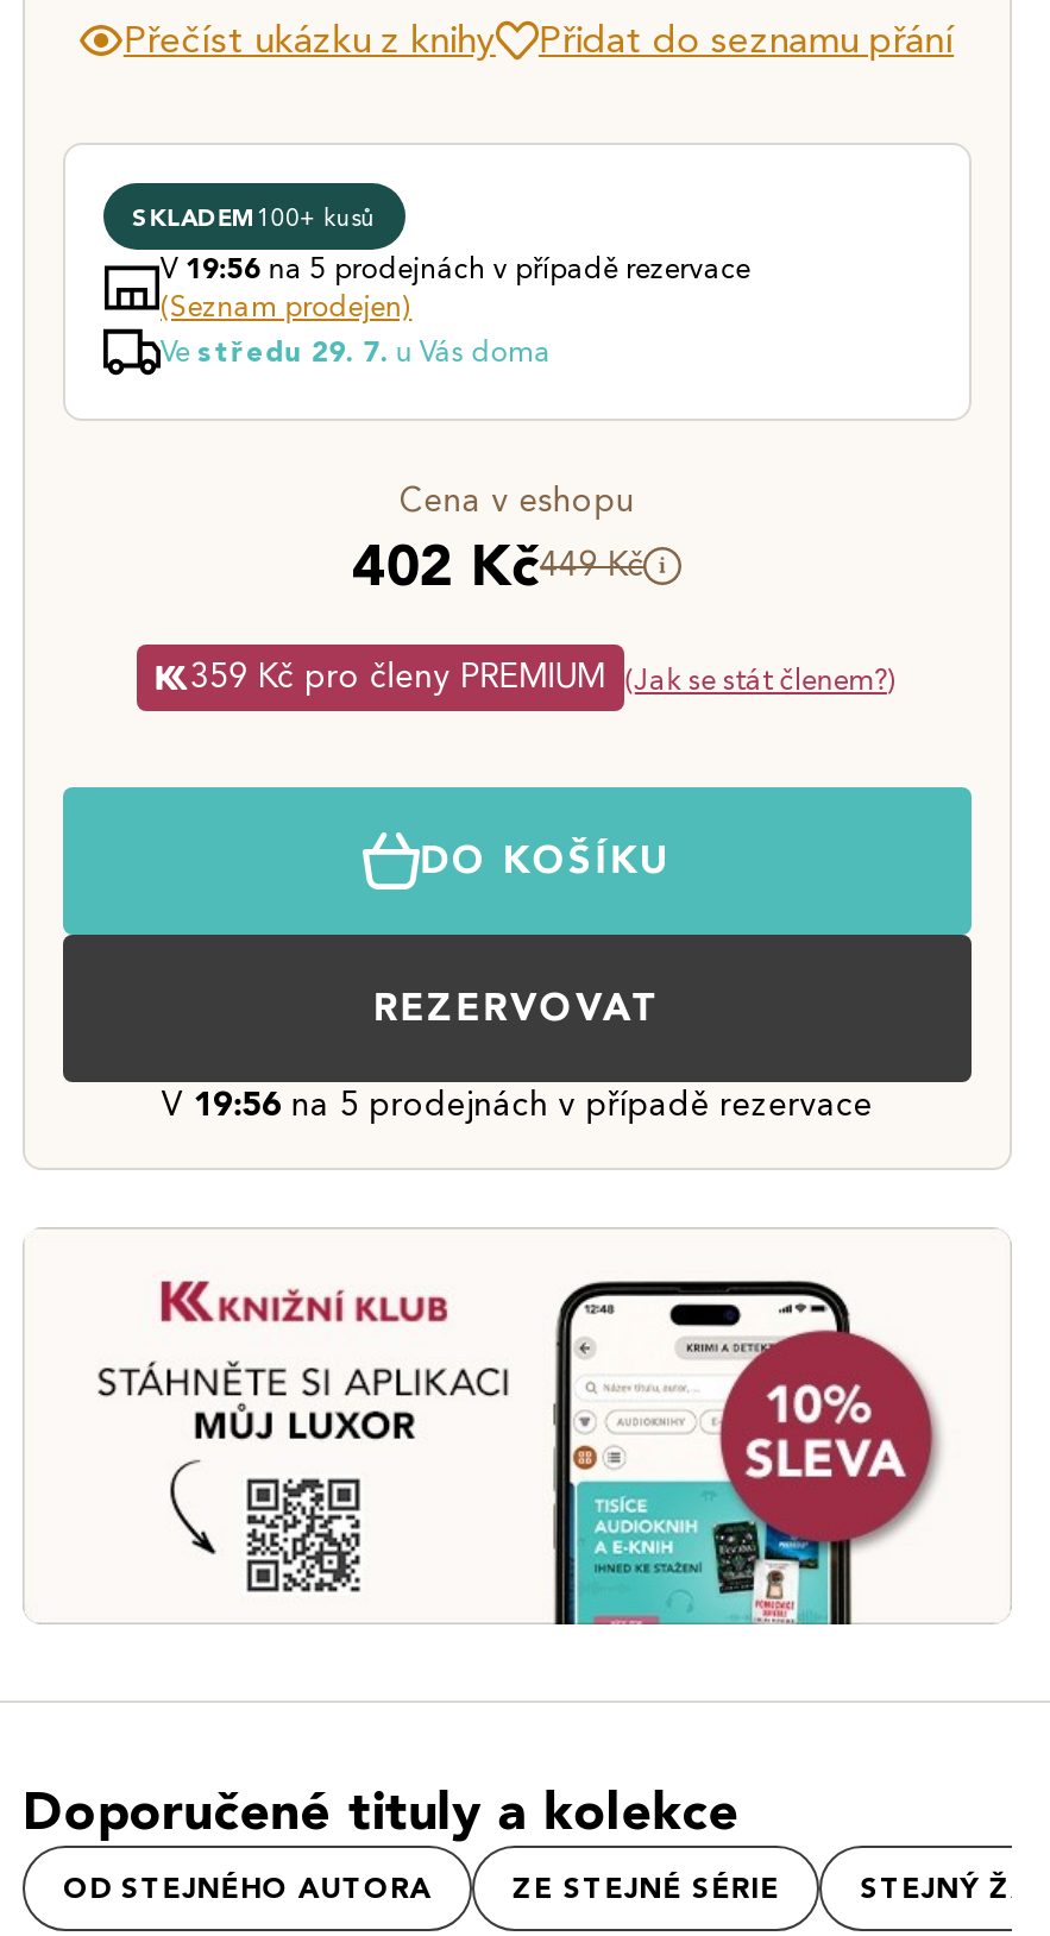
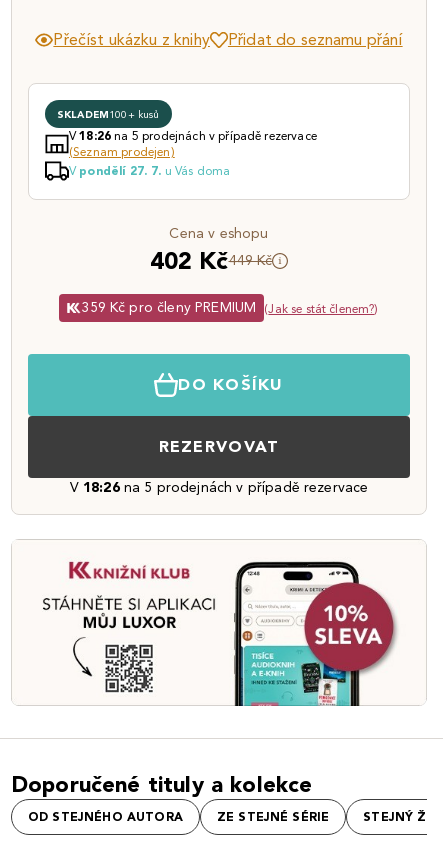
- V19:56na 5 prodejnách v případě rezervace
+ V18:26na 5 prodejnách v případě rezervace

- Ve středu 29. 7. u Vás doma
+ V pondělí 27. 7. u Vás doma

- V 19:56 na 5 prodejnách v případě rezervace
+ V 18:26 na 5 prodejnách v případě rezervace
